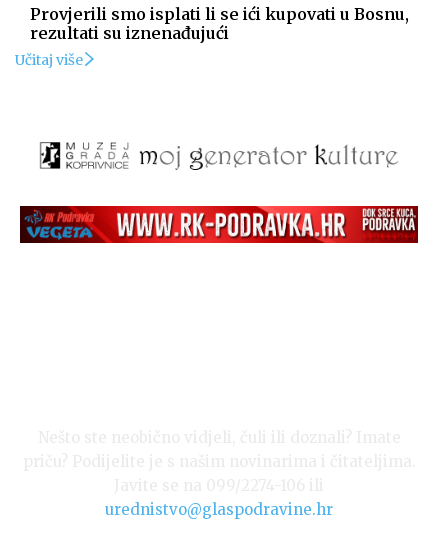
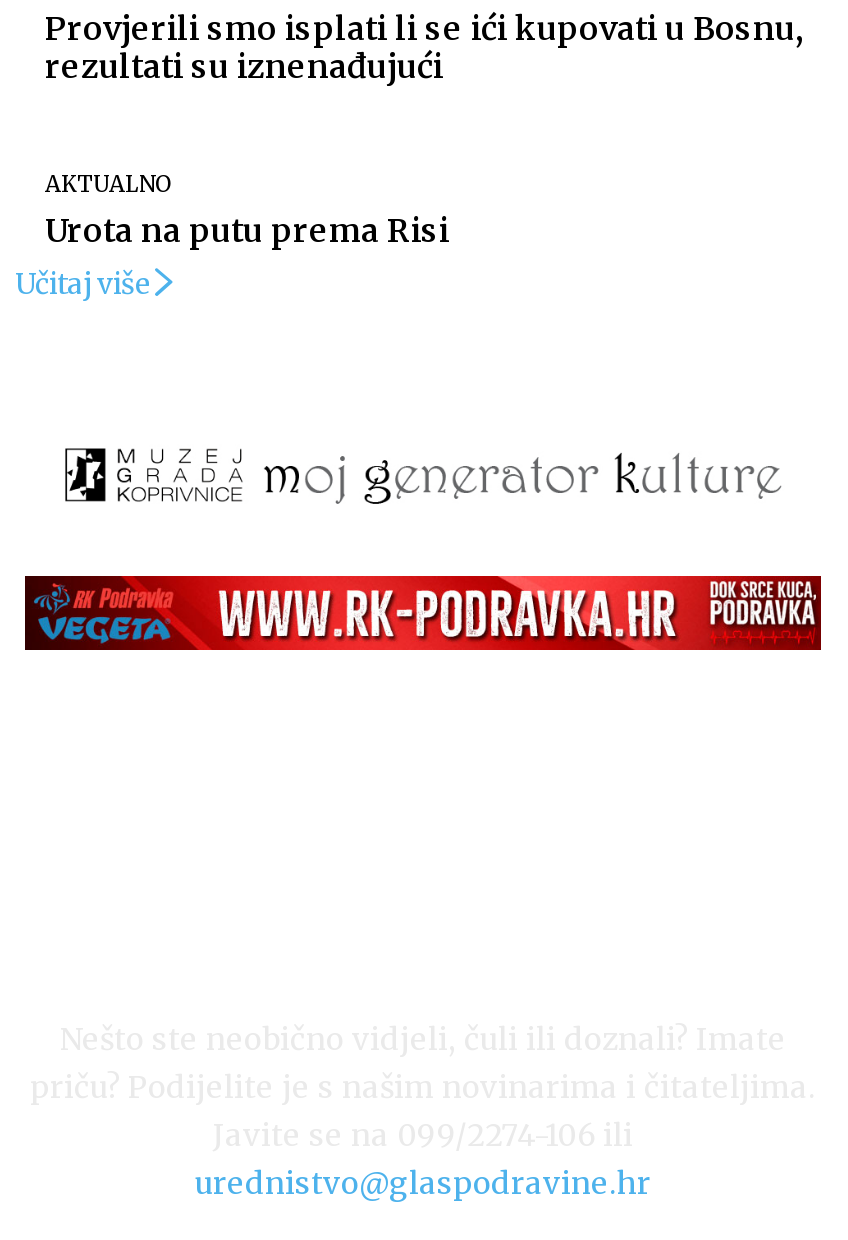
+ AKTUALNO
+ Urota na putu prema Risi
